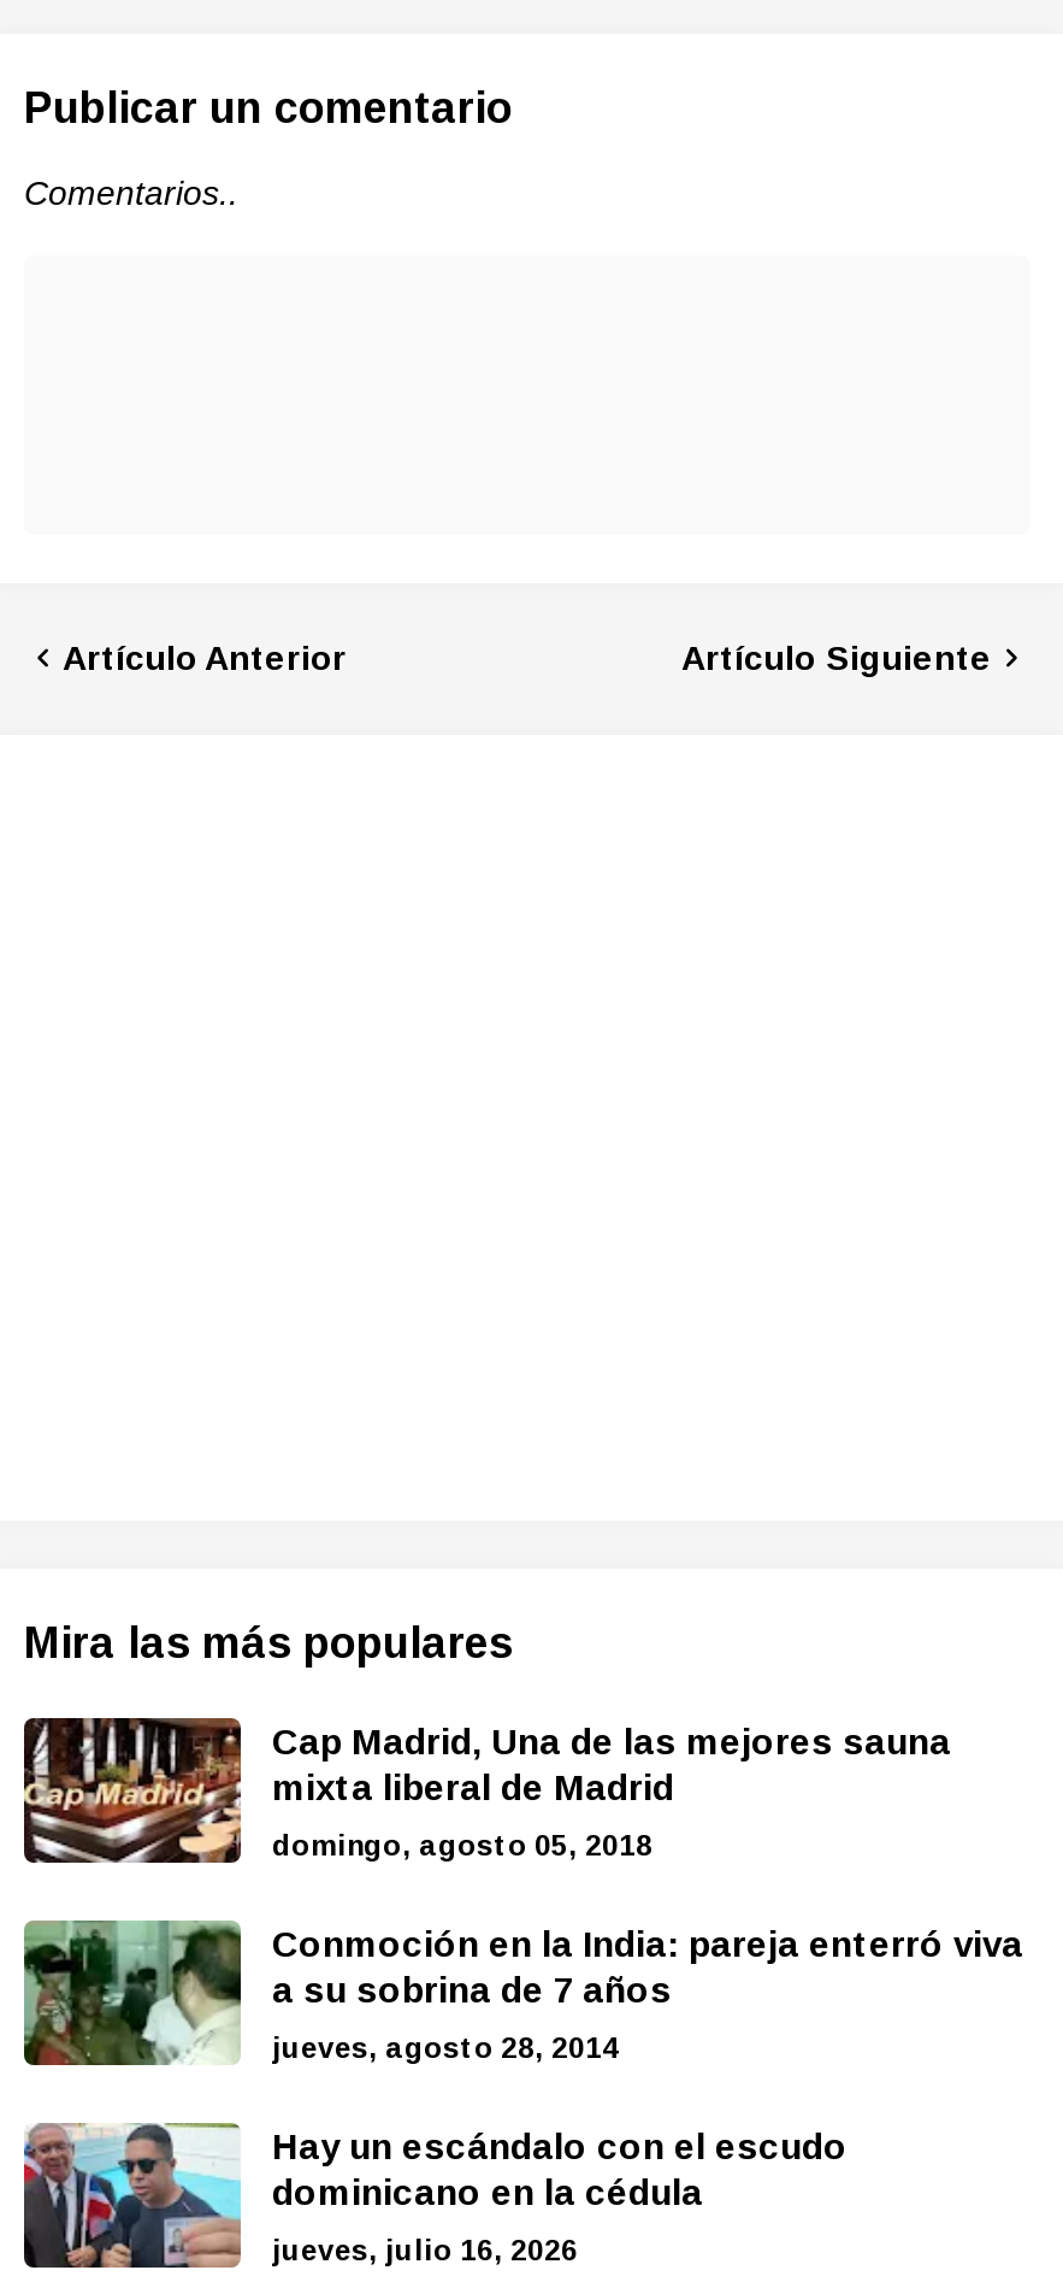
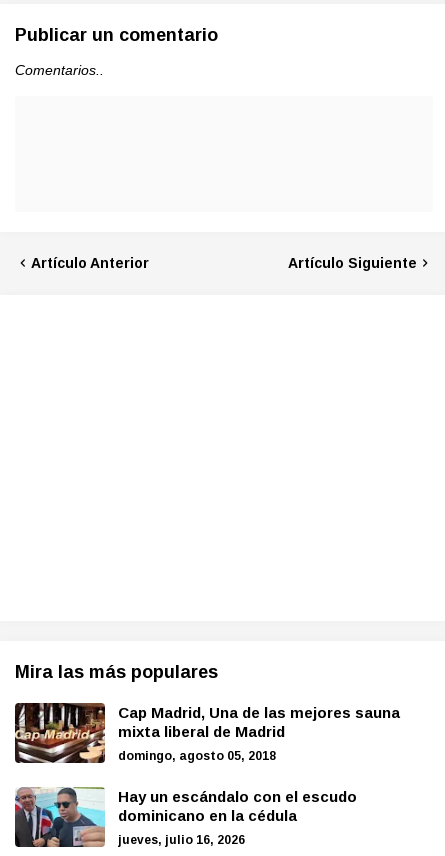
- [image]
- Conmoción en la India: pareja enterró viva
- a su sobrina de 7 años
- jueves, agosto 28, 2014
